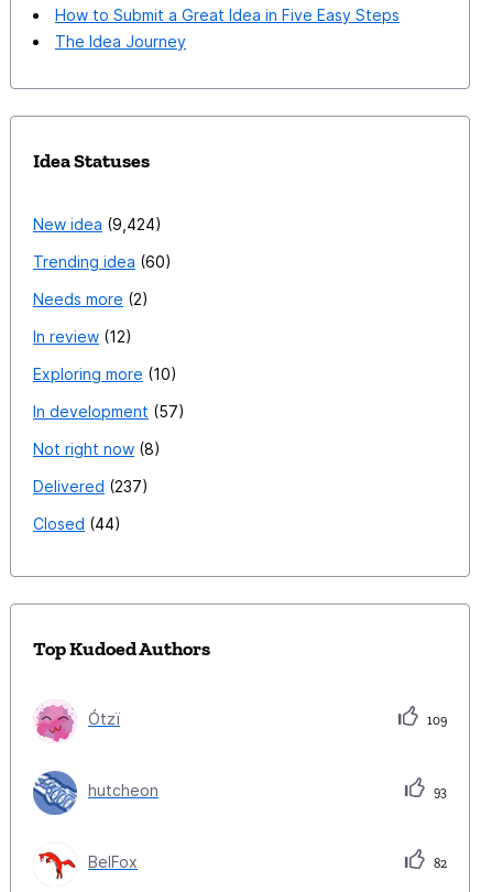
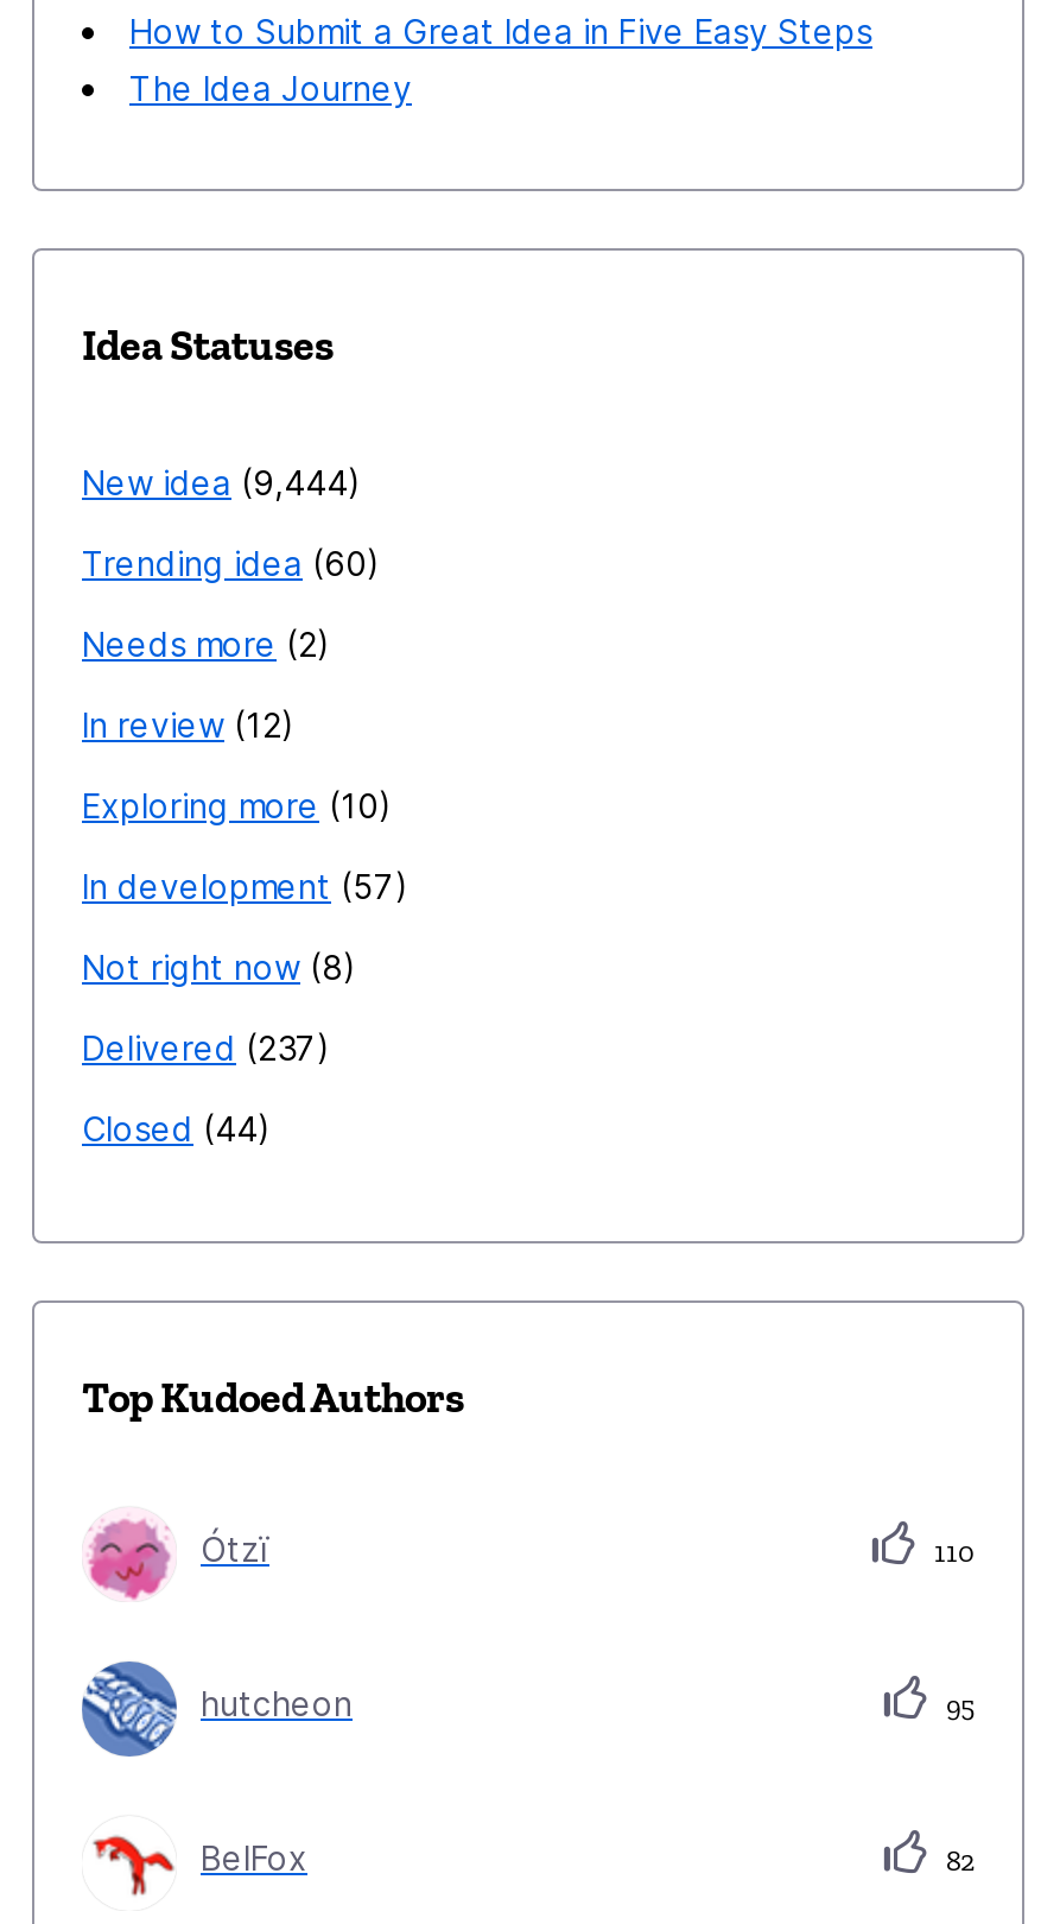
- New idea 9,424
+ New idea 9,444

- 109
+ 110

- 93
+ 95
